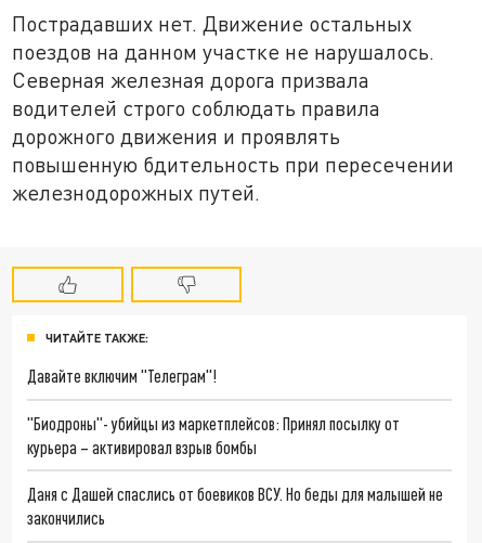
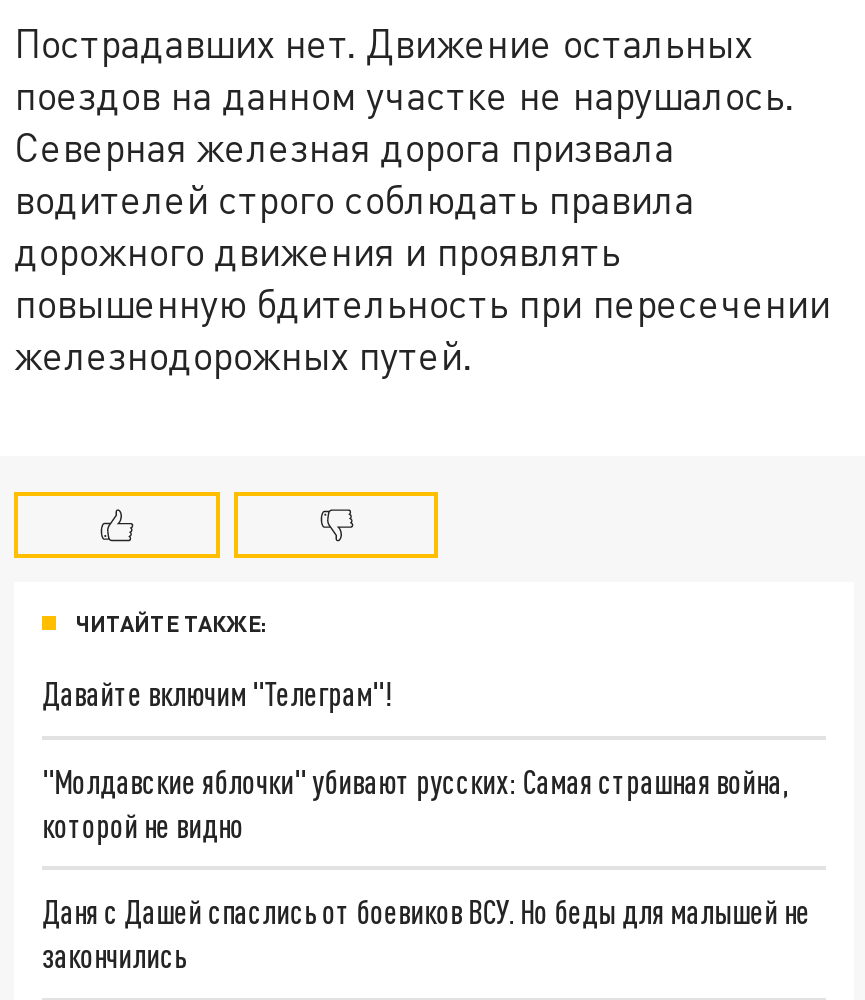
- "Биодроны"- убийцы из маркетплейсов: Принял посылку от
- курьера – активировал взрыв бомбы
+ "Молдавские яблочки" убивают русских: Самая страшная война,
+ которой не видно
